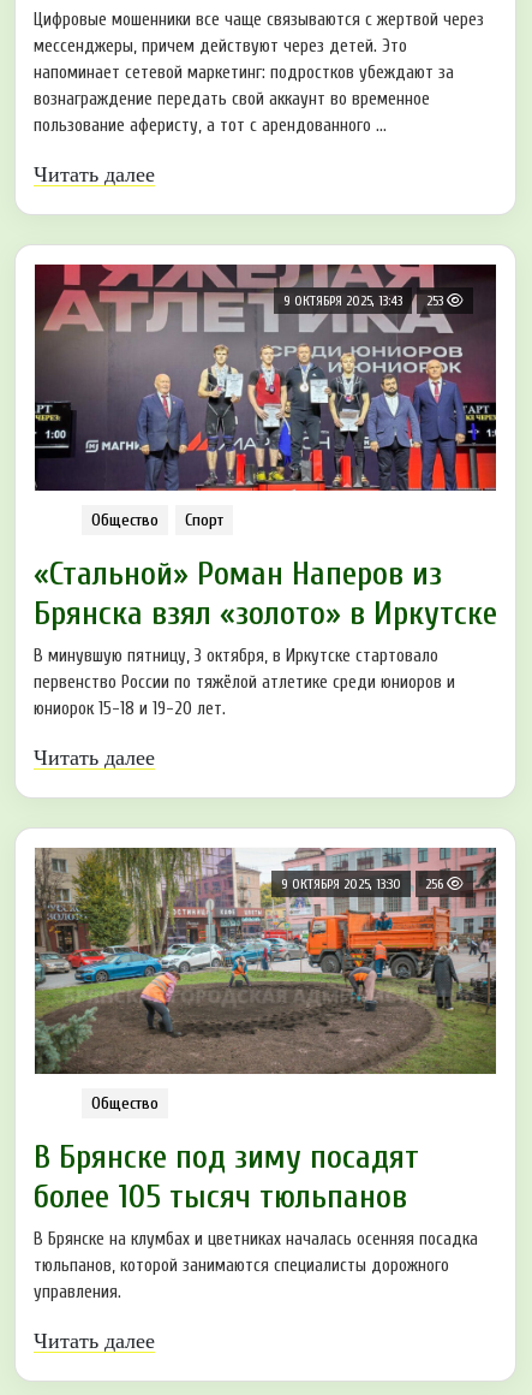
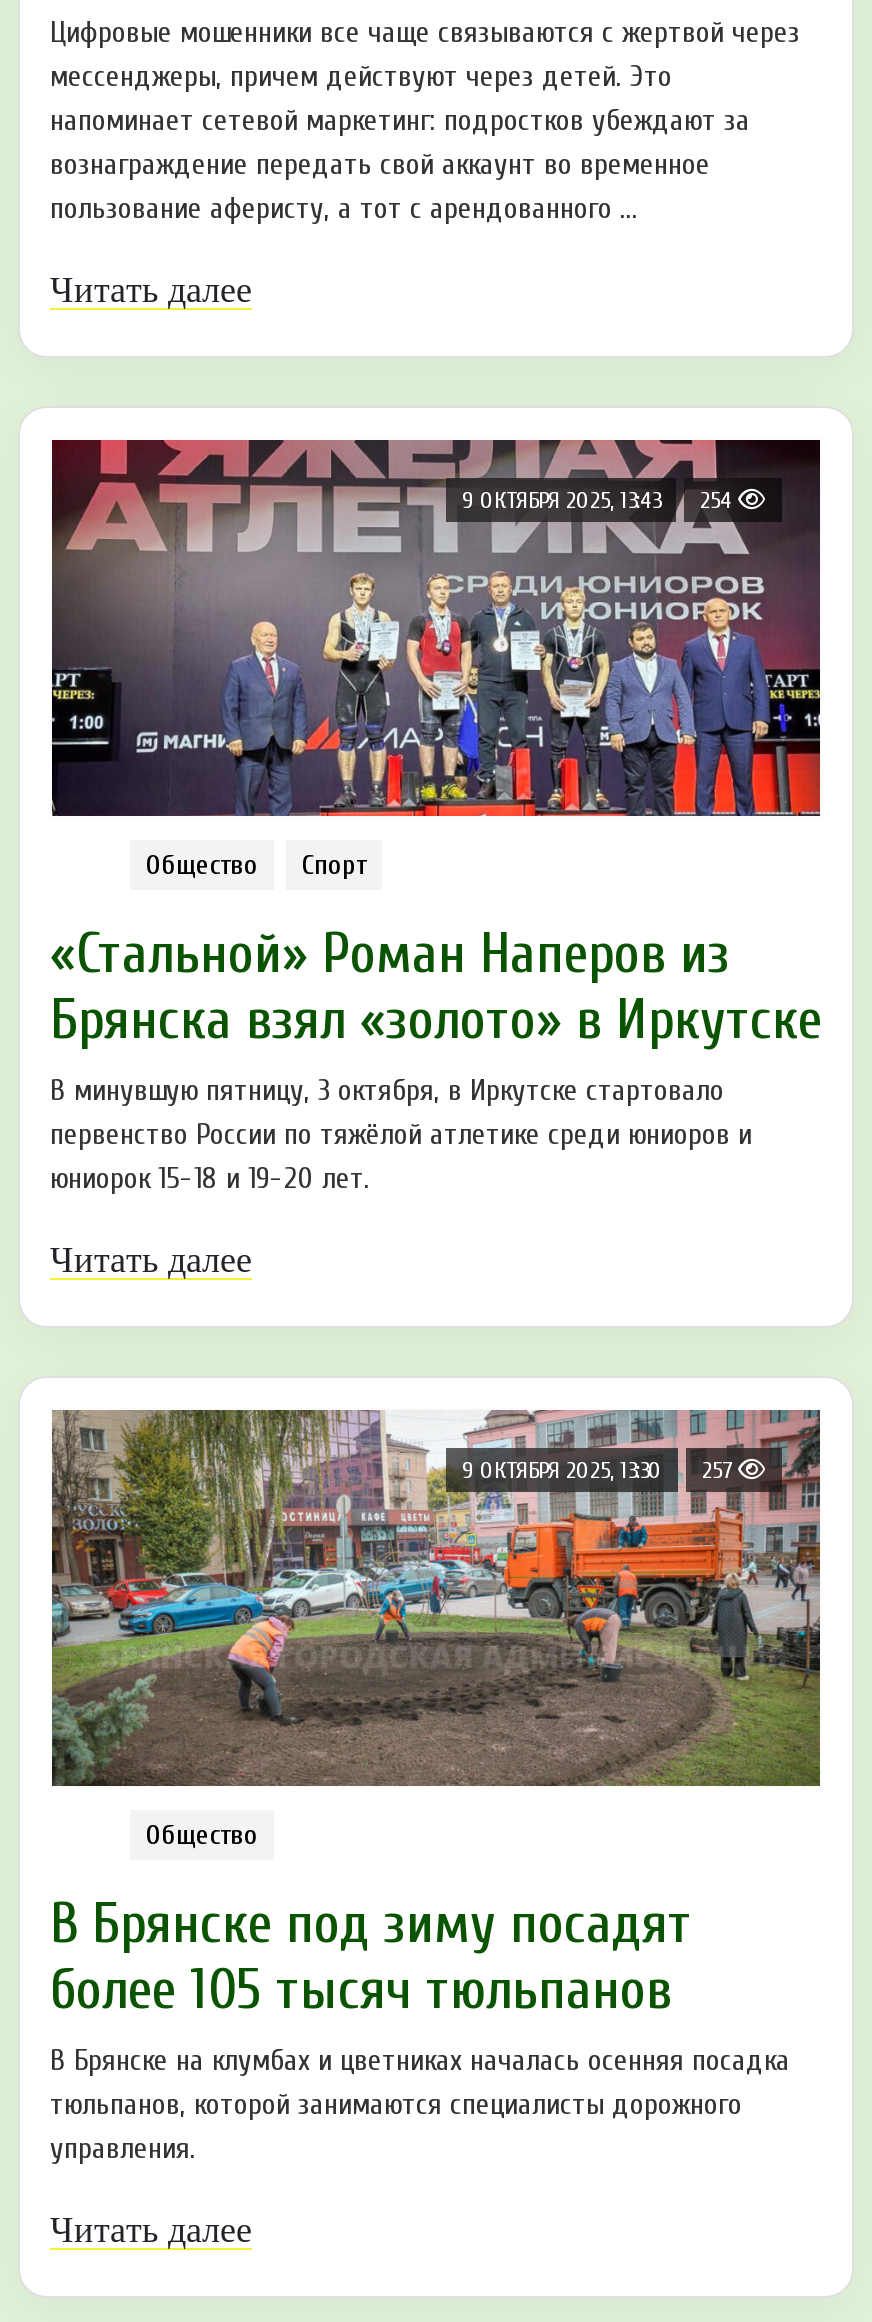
- 9 ОКТЯБРЯ 2025, 13:43 253
+ 9 ОКТЯБРЯ 2025, 13:43 254

- 9 ОКТЯБРЯ 2025, 13:30 256
+ 9 ОКТЯБРЯ 2025, 13:30 257
